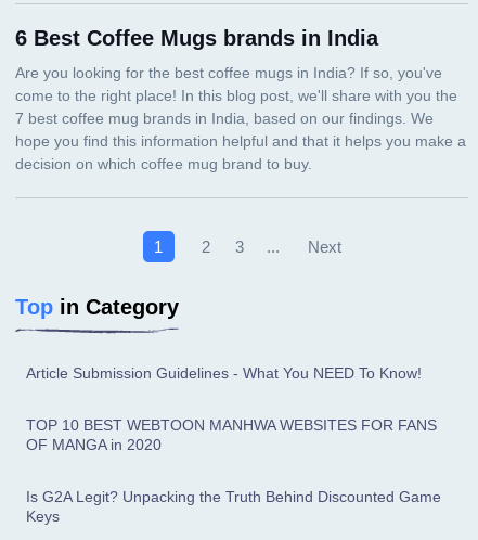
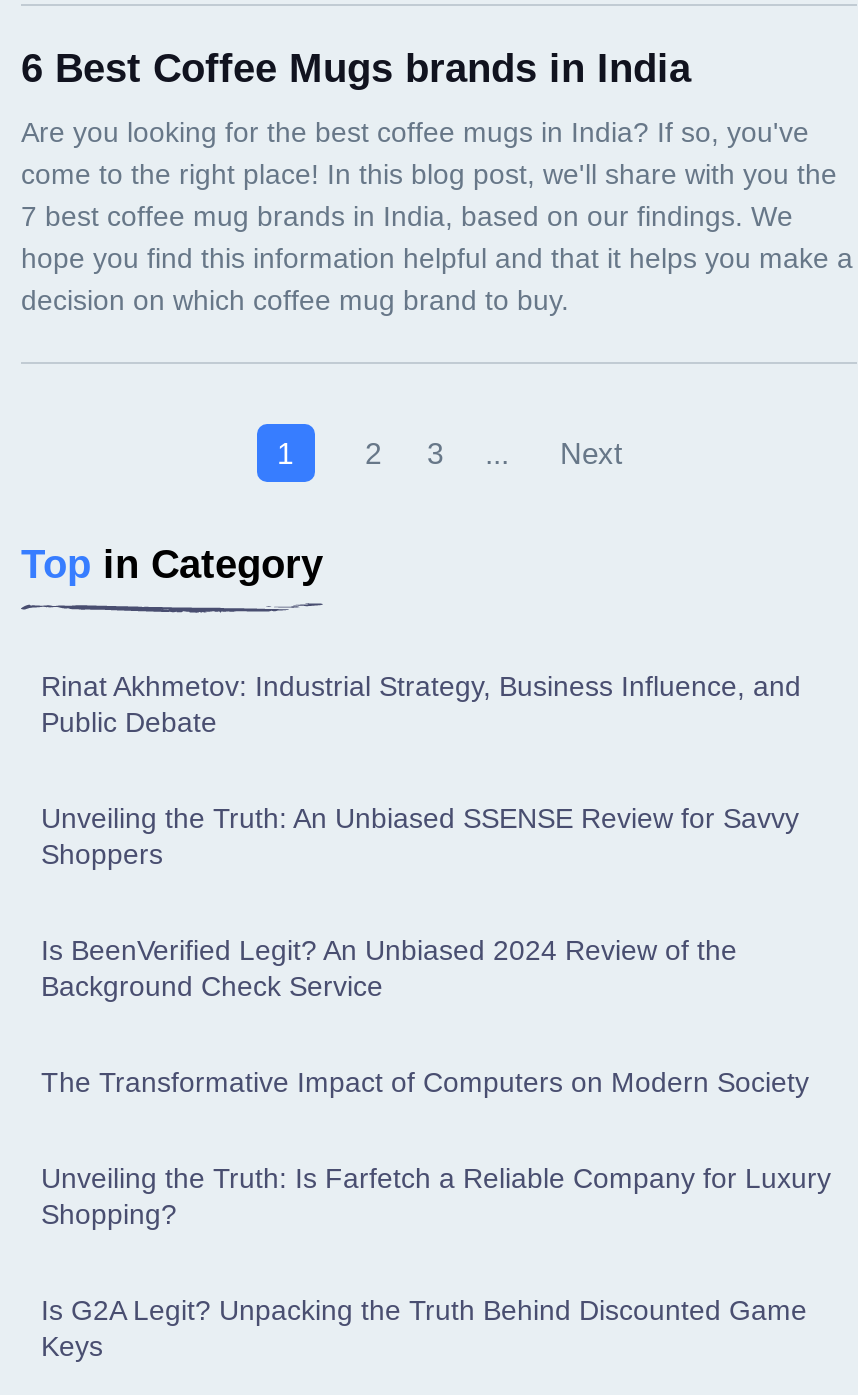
- Article Submission Guidelines - What You NEED To Know!
- TOP 10 BEST WEBTOON MANHWA WEBSITES FOR FANS
- OF MANGA in 2020
+ Rinat Akhmetov: Industrial Strategy, Business Influence, and
+ Public Debate
+ Unveiling the Truth: An Unbiased SSENSE Review for Savvy
+ Shoppers
+ Is BeenVerified Legit? An Unbiased 2024 Review of the
+ Background Check Service
+ The Transformative Impact of Computers on Modern Society
+ Unveiling the Truth: Is Farfetch a Reliable Company for Luxury
+ Shopping?
